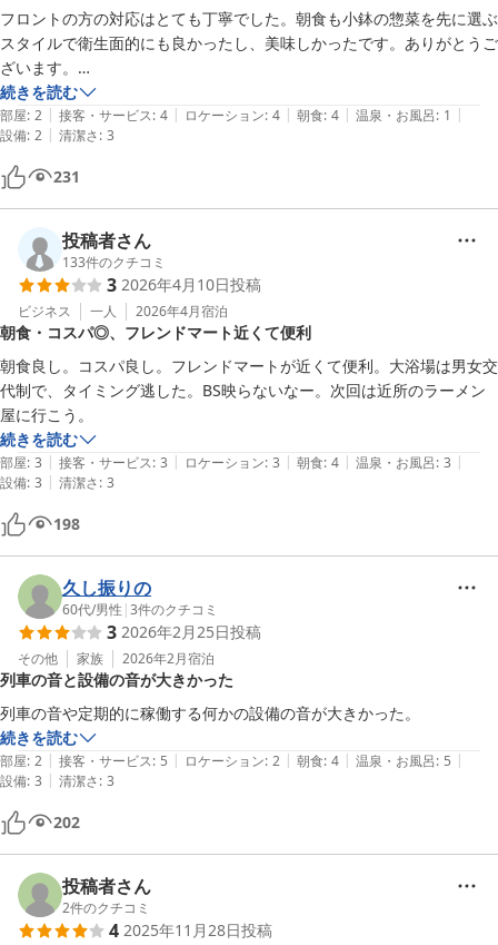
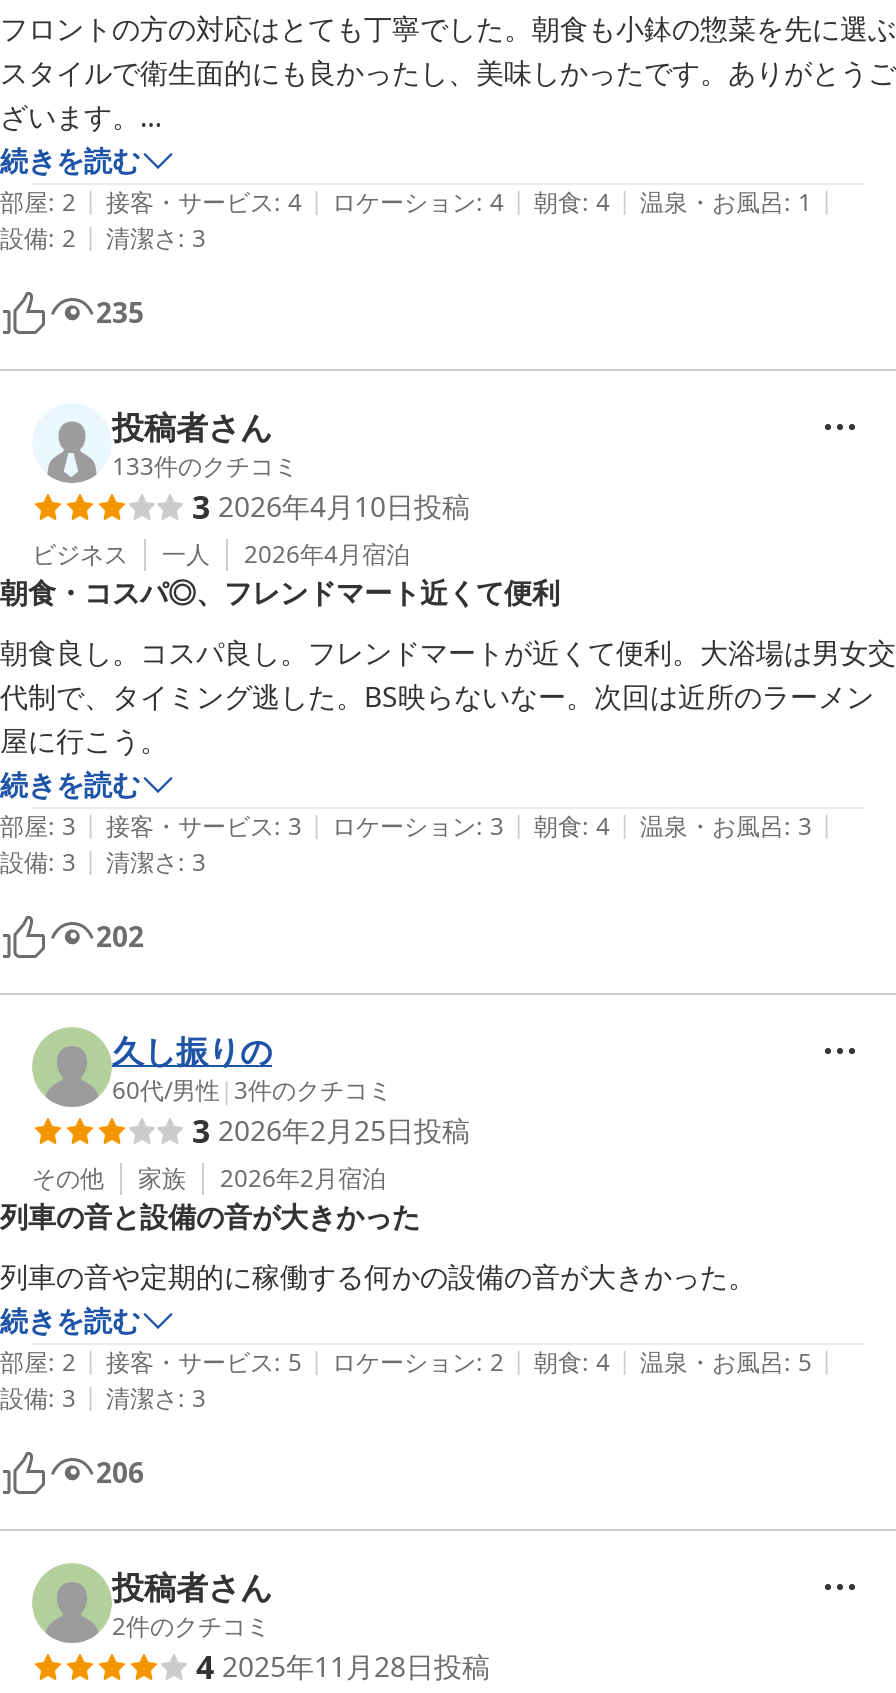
- 231
+ 235

- 198
+ 202

- 202
+ 206
